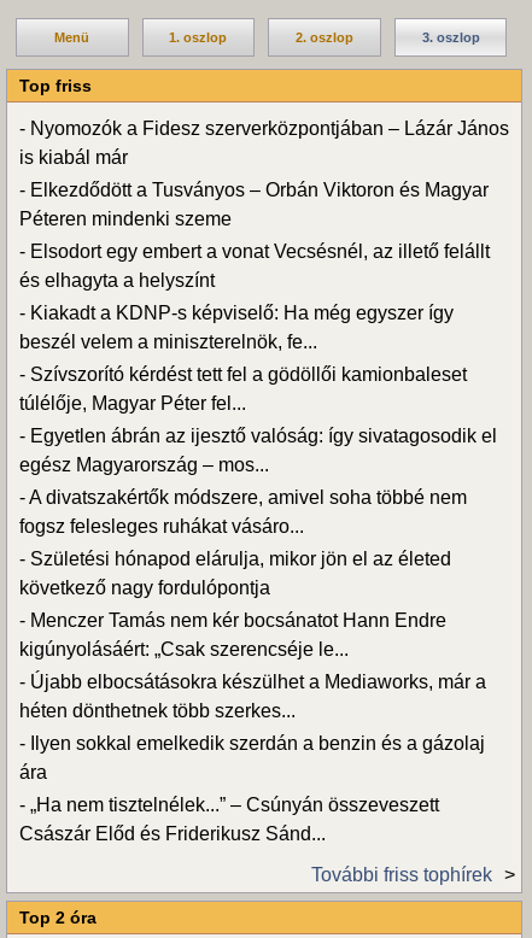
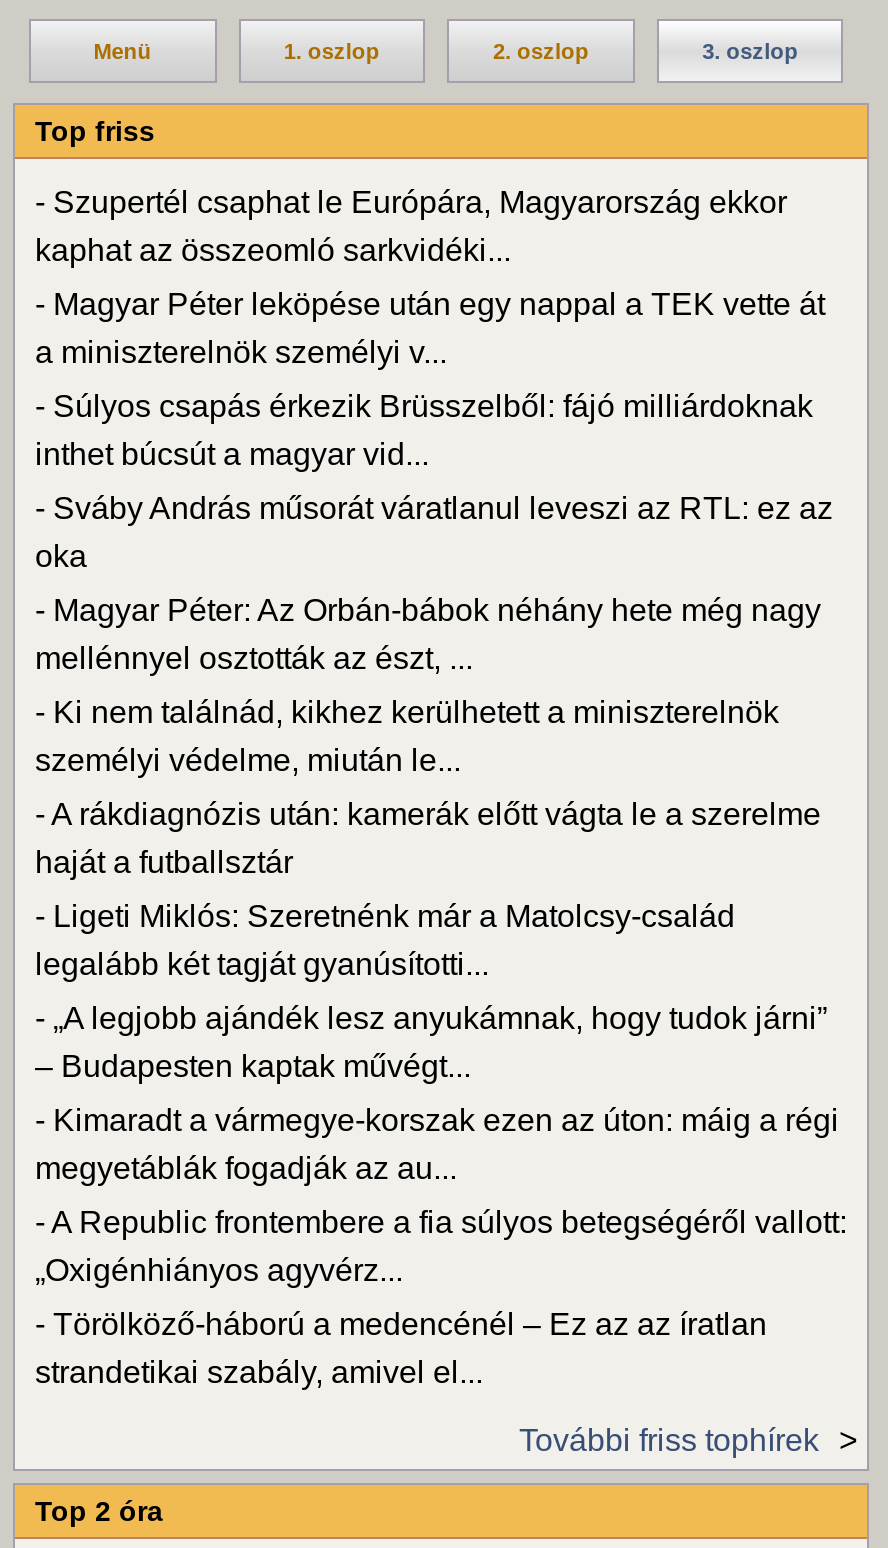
- - Nyomozók a Fidesz szerverközpontjában – Lázár János
- is kiabál már
+ - Szupertél csaphat le Európára, Magyarország ekkor
+ kaphat az összeomló sarkvidéki...

- - Elkezdődött a Tusványos – Orbán Viktoron és Magyar
- Péteren mindenki szeme
+ - Magyar Péter leköpése után egy nappal a TEK vette át
+ a miniszterelnök személyi v...

- - Elsodort egy embert a vonat Vecsésnél, az illető felállt
- és elhagyta a helyszínt
+ - Súlyos csapás érkezik Brüsszelből: fájó milliárdoknak
+ inthet búcsút a magyar vid...

- - Kiakadt a KDNP-s képviselő: Ha még egyszer így
- beszél velem a miniszterelnök, fe...
+ - Sváby András műsorát váratlanul leveszi az RTL: ez az
+ oka

- - Szívszorító kérdést tett fel a gödöllői kamionbaleset
- túlélője, Magyar Péter fel...
+ - Magyar Péter: Az Orbán-bábok néhány hete még nagy
+ mellénnyel osztották az észt, ...

- - Egyetlen ábrán az ijesztő valóság: így sivatagosodik el
- egész Magyarország – mos...
+ - Ki nem találnád, kikhez kerülhetett a miniszterelnök
+ személyi védelme, miután le...

- - A divatszakértők módszere, amivel soha többé nem
- fogsz felesleges ruhákat vásáro...
+ - A rákdiagnózis után: kamerák előtt vágta le a szerelme
+ haját a futballsztár

- - Születési hónapod elárulja, mikor jön el az életed
- következő nagy fordulópontja
+ - Ligeti Miklós: Szeretnénk már a Matolcsy-család
+ legalább két tagját gyanúsítotti...

- - Menczer Tamás nem kér bocsánatot Hann Endre
- kigúnyolásáért: „Csak szerencséje le...
+ - „A legjobb ajándék lesz anyukámnak, hogy tudok járni”
+ – Budapesten kaptak művégt...

- - Újabb elbocsátásokra készülhet a Mediaworks, már a
- héten dönthetnek több szerkes...
+ - Kimaradt a vármegye-korszak ezen az úton: máig a régi
+ megyetáblák fogadják az au...

- - Ilyen sokkal emelkedik szerdán a benzin és a gázolaj
- ára
+ - A Republic frontembere a fia súlyos betegségéről vallott:
+ „Oxigénhiányos agyvérz...

- - „Ha nem tisztelnélek...” – Csúnyán összeveszett
- Császár Előd és Friderikusz Sánd...
+ - Törölköző-háború a medencénél – Ez az az íratlan
+ strandetikai szabály, amivel el...
